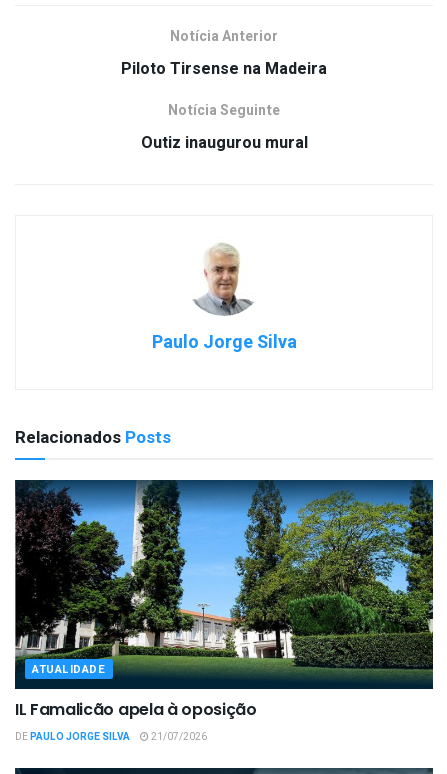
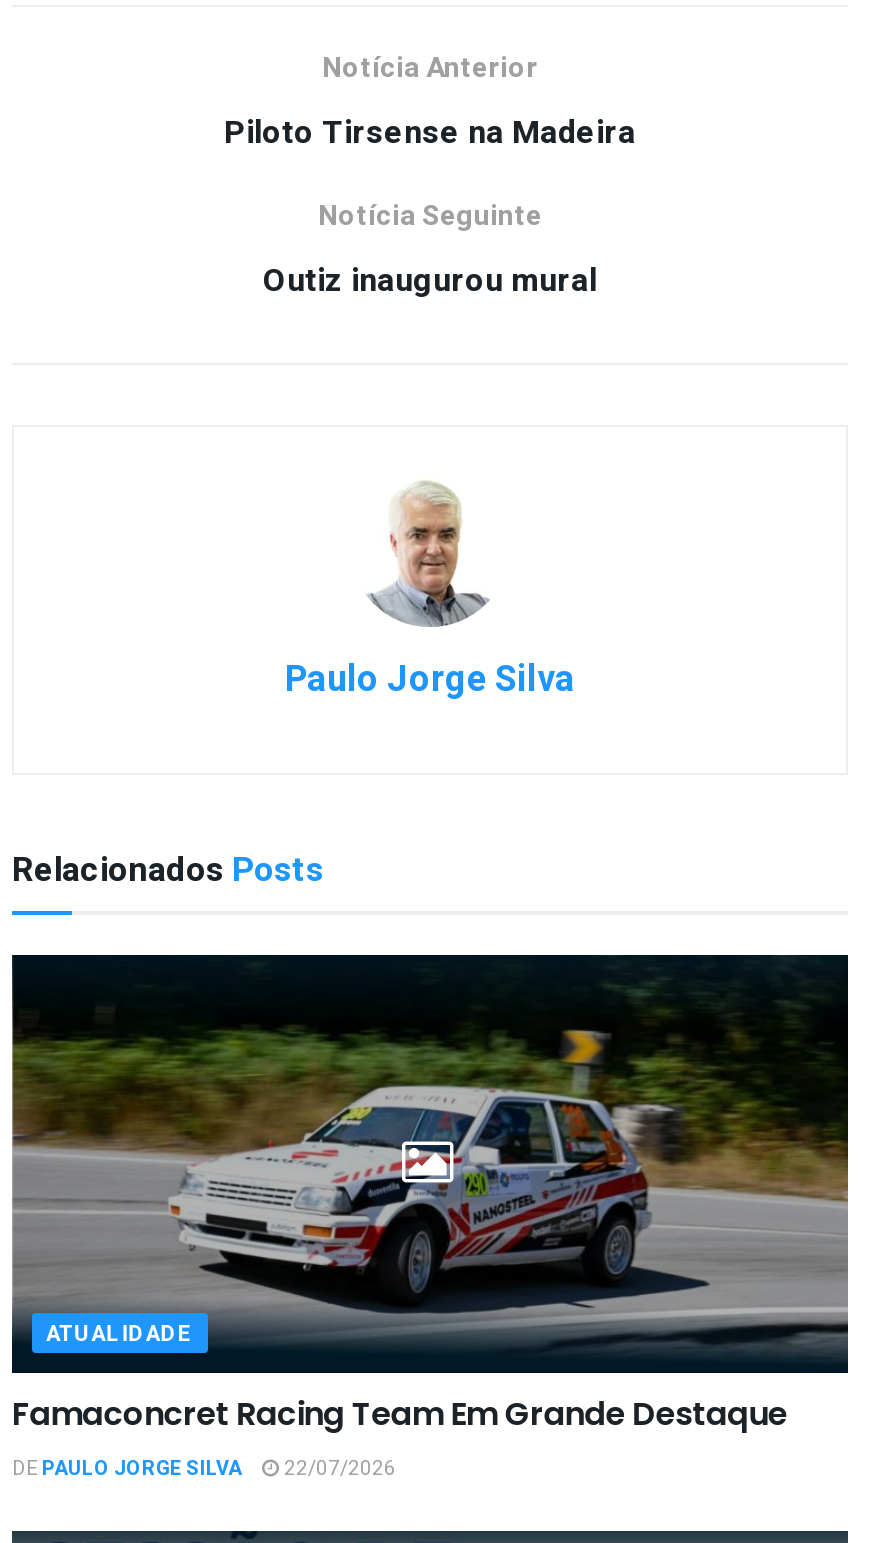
- [image]
- IL Famalicão apela à oposição
+ [image]
+ Famaconcret Racing Team Em Grande Destaque

- DE PAULO JORGE SILVA 21/07/2026
+ DE PAULO JORGE SILVA 22/07/2026
